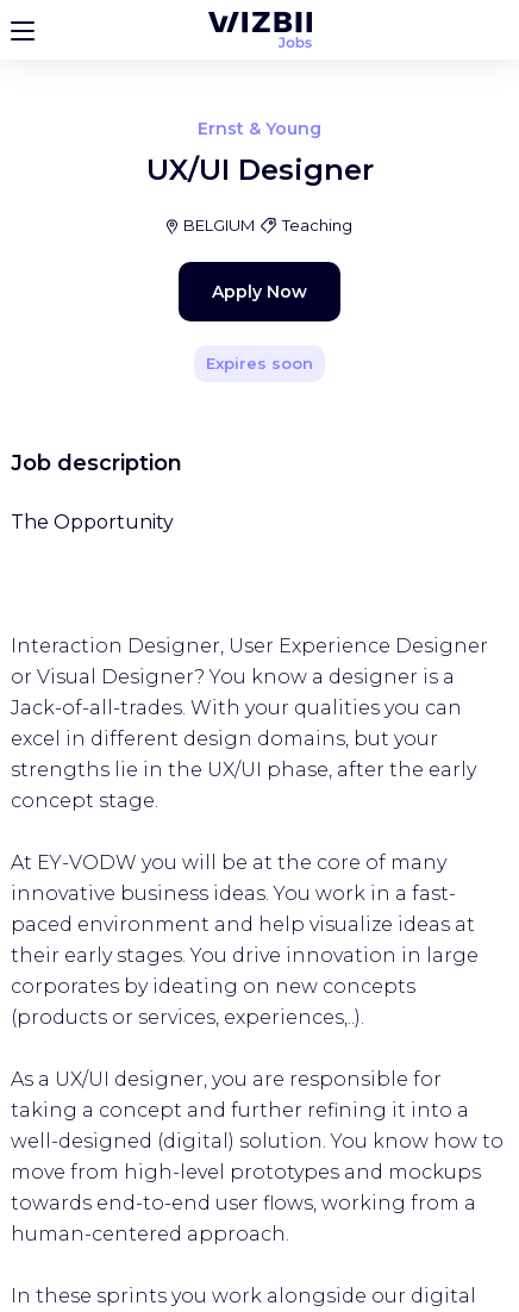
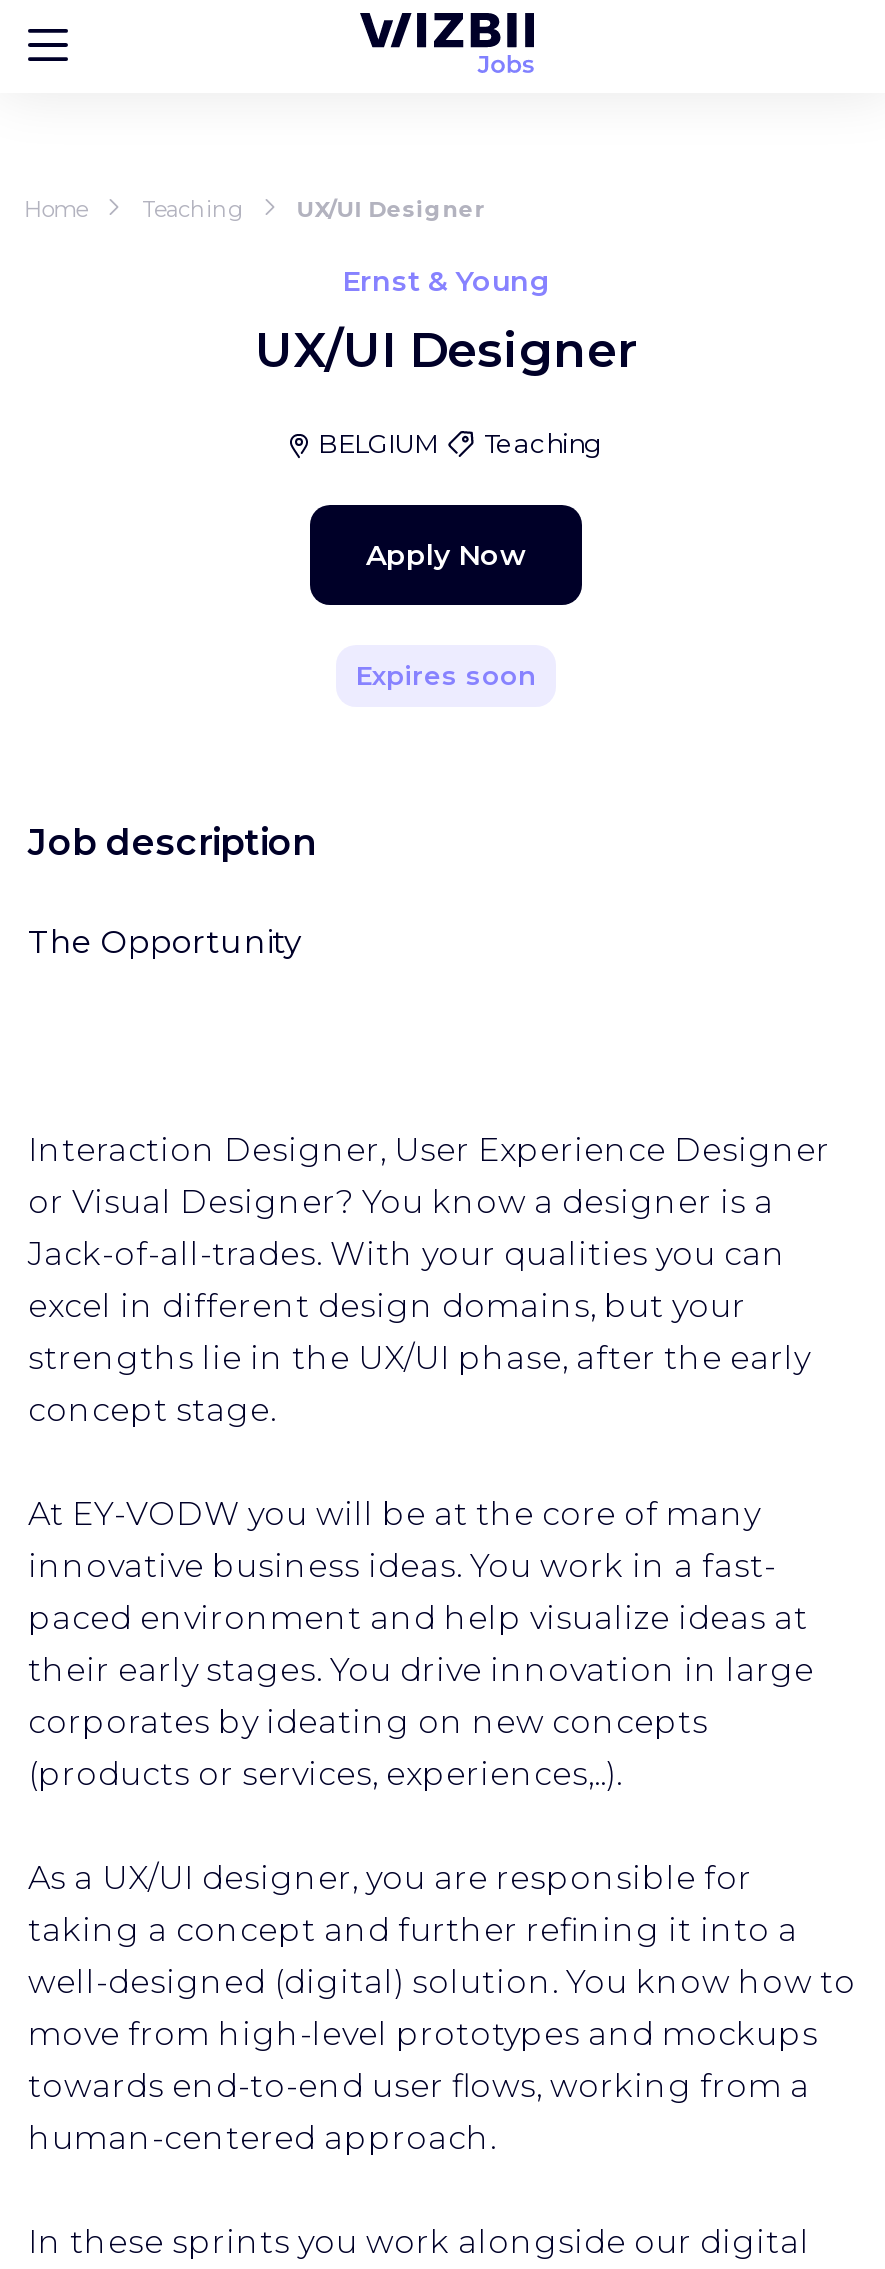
+ Home
+ Teaching
+ UX/UI Designer
